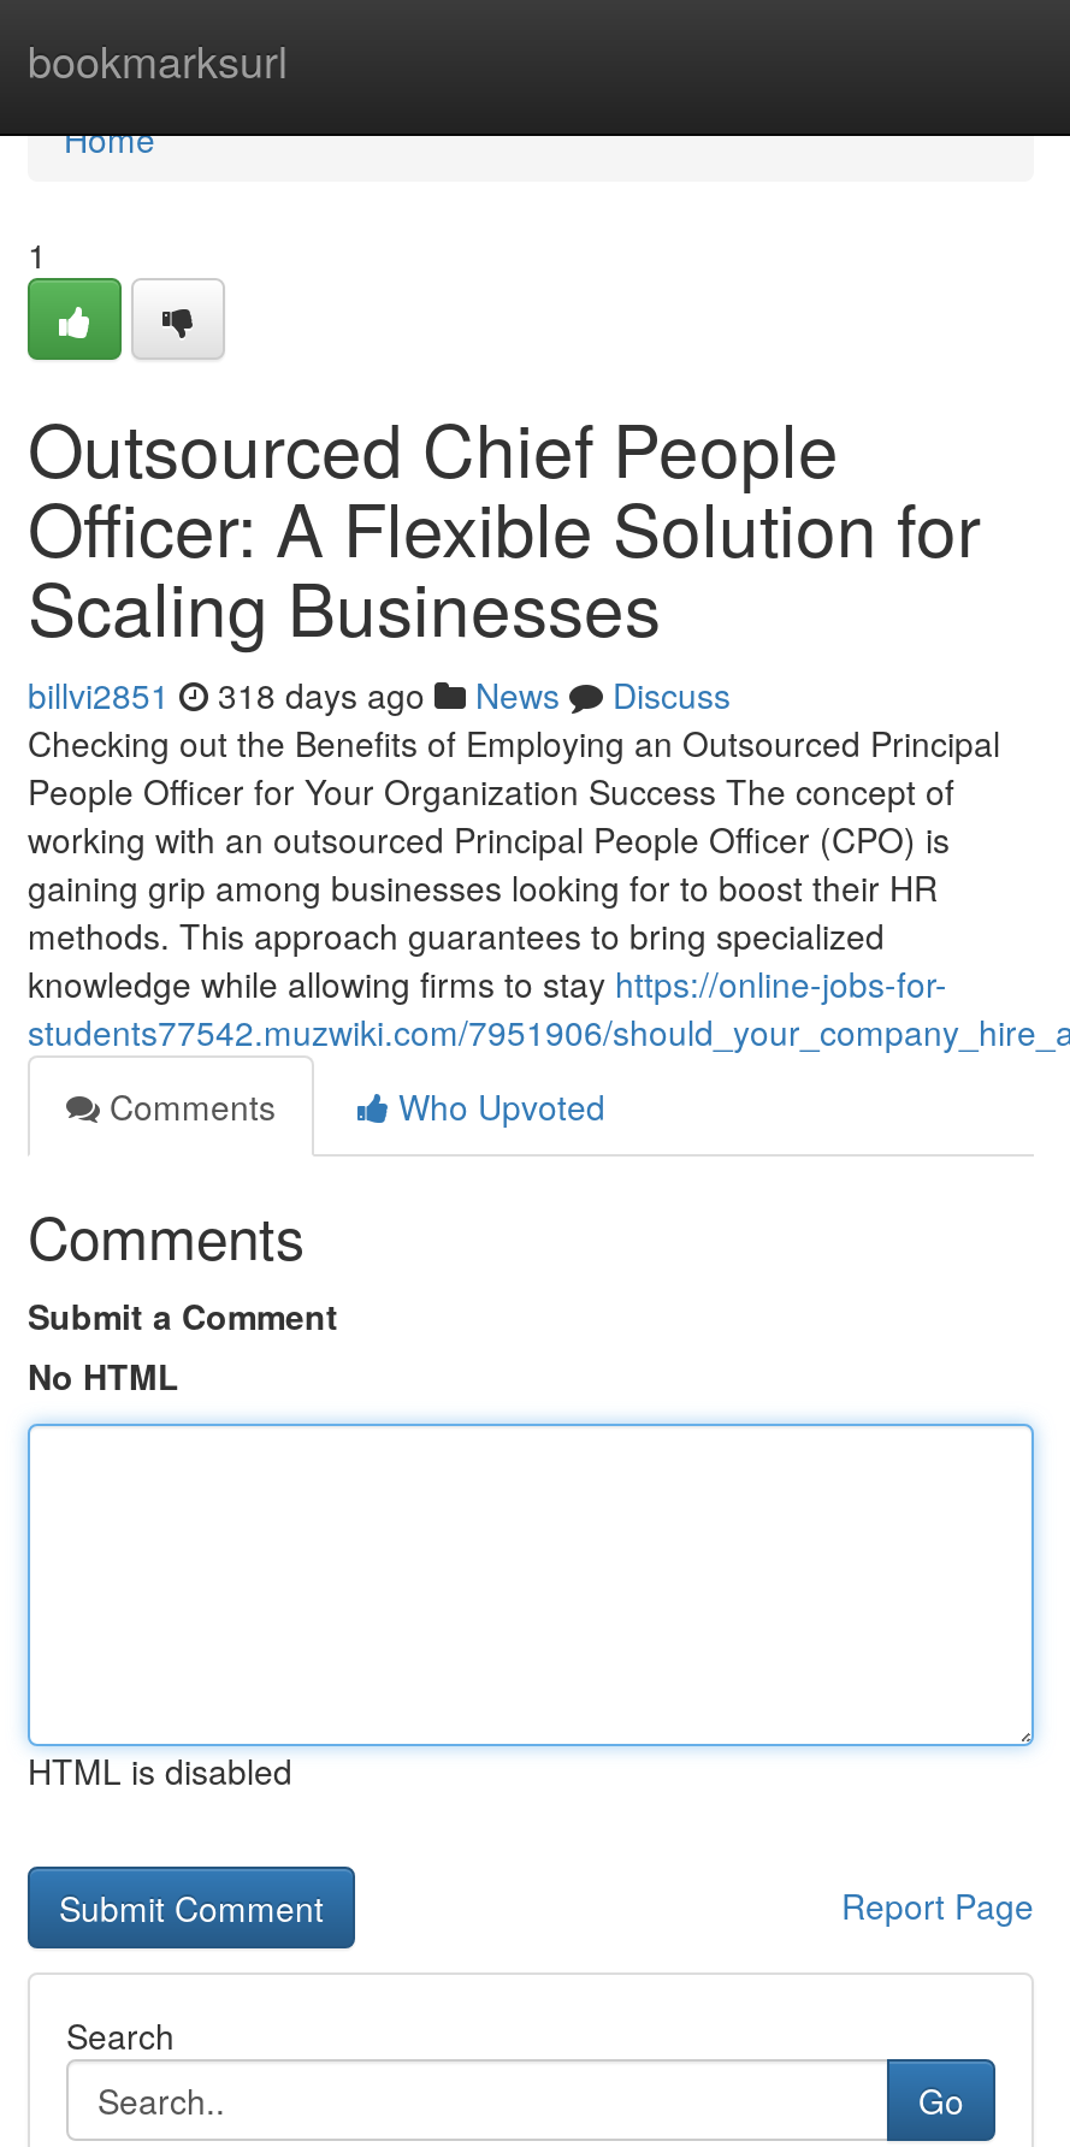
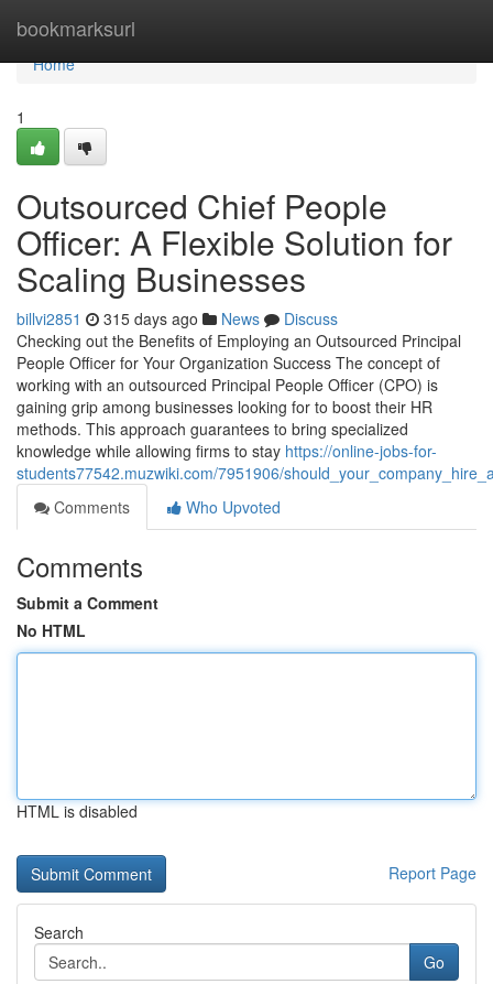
- billvi2851 318 days ago News Discuss
+ billvi2851 315 days ago News Discuss
